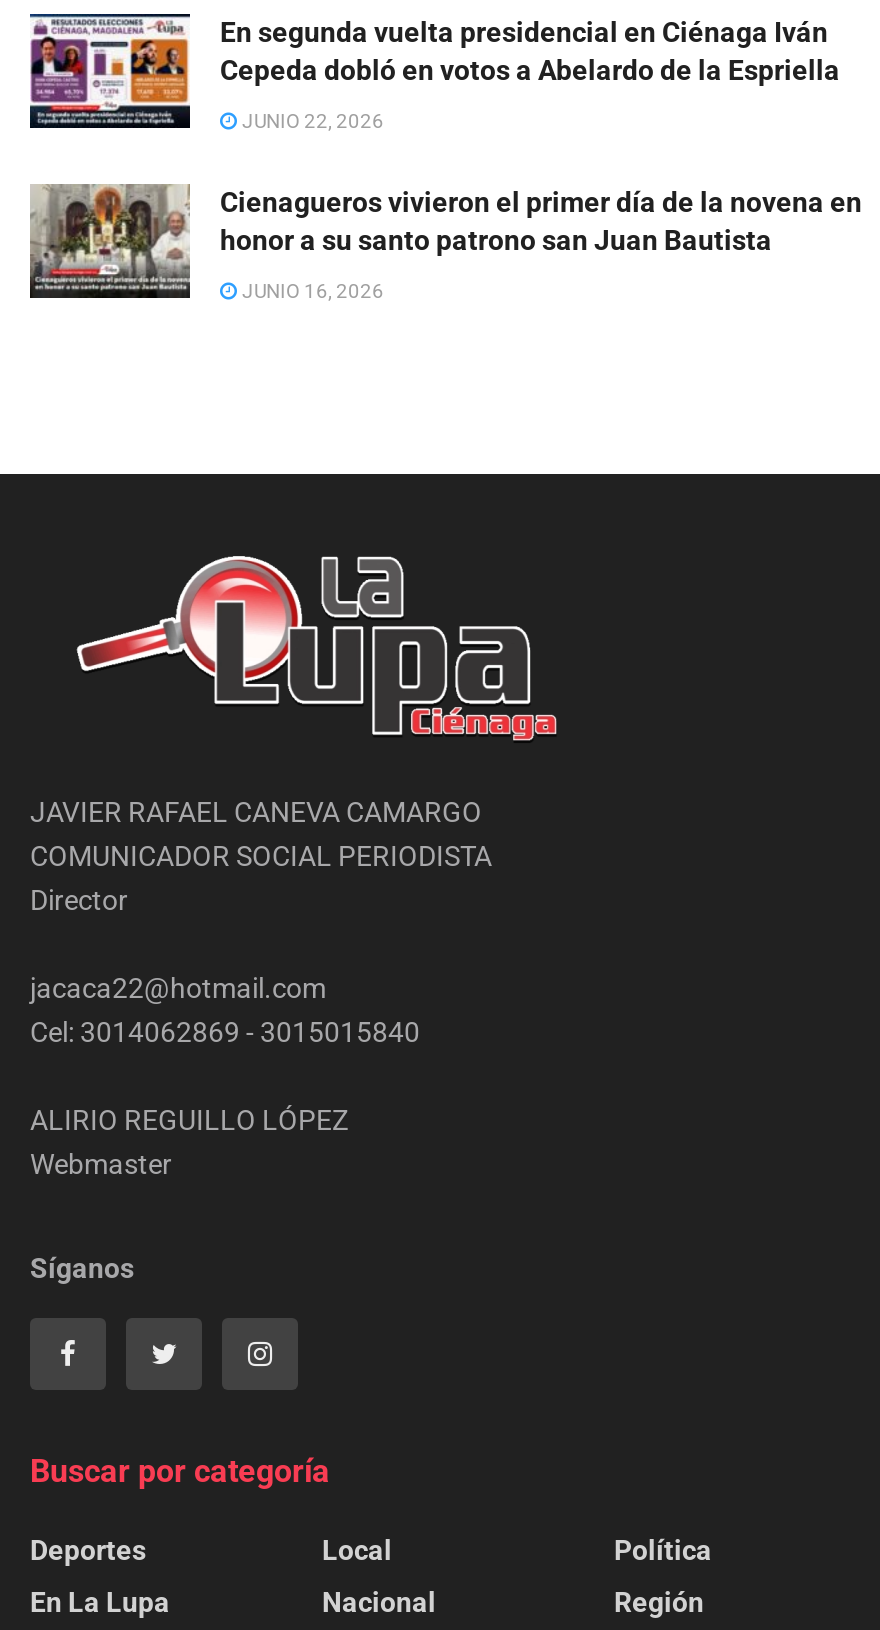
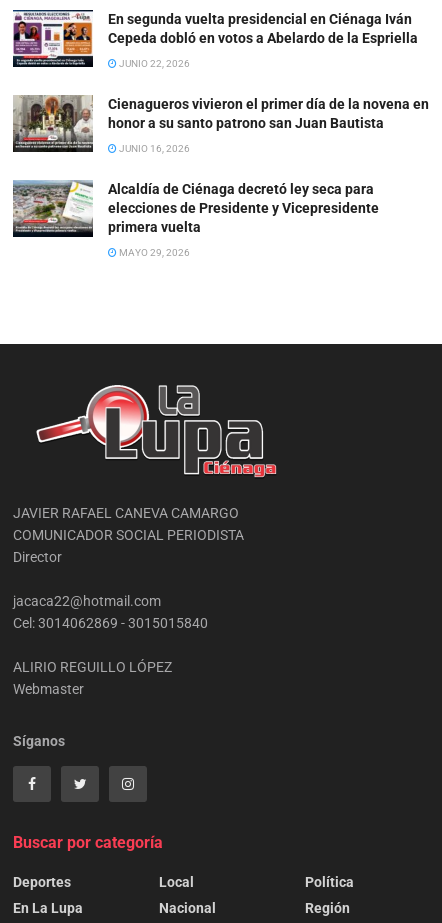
+ [image]
+ Alcaldía de Ciénaga decretó ley seca para
+ elecciones de Presidente y Vicepresidente
+ primera vuelta
+ MAYO 29, 2026
